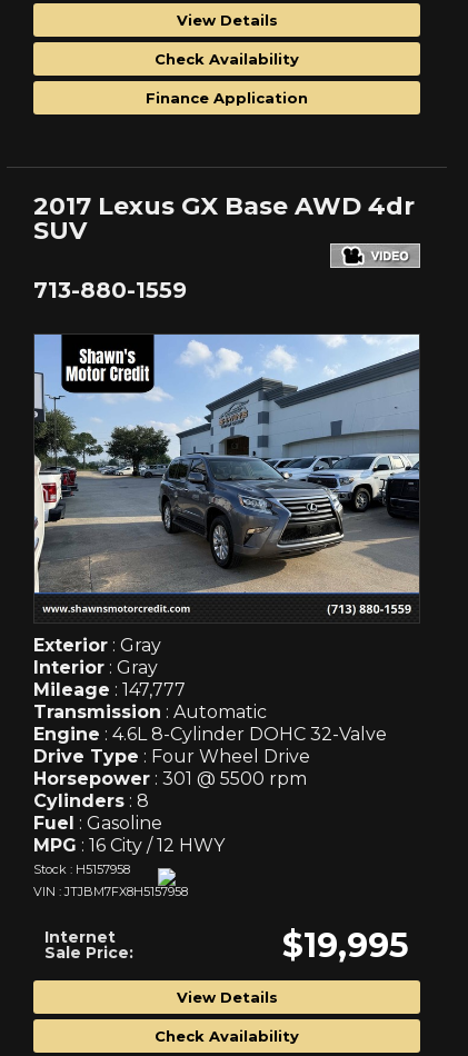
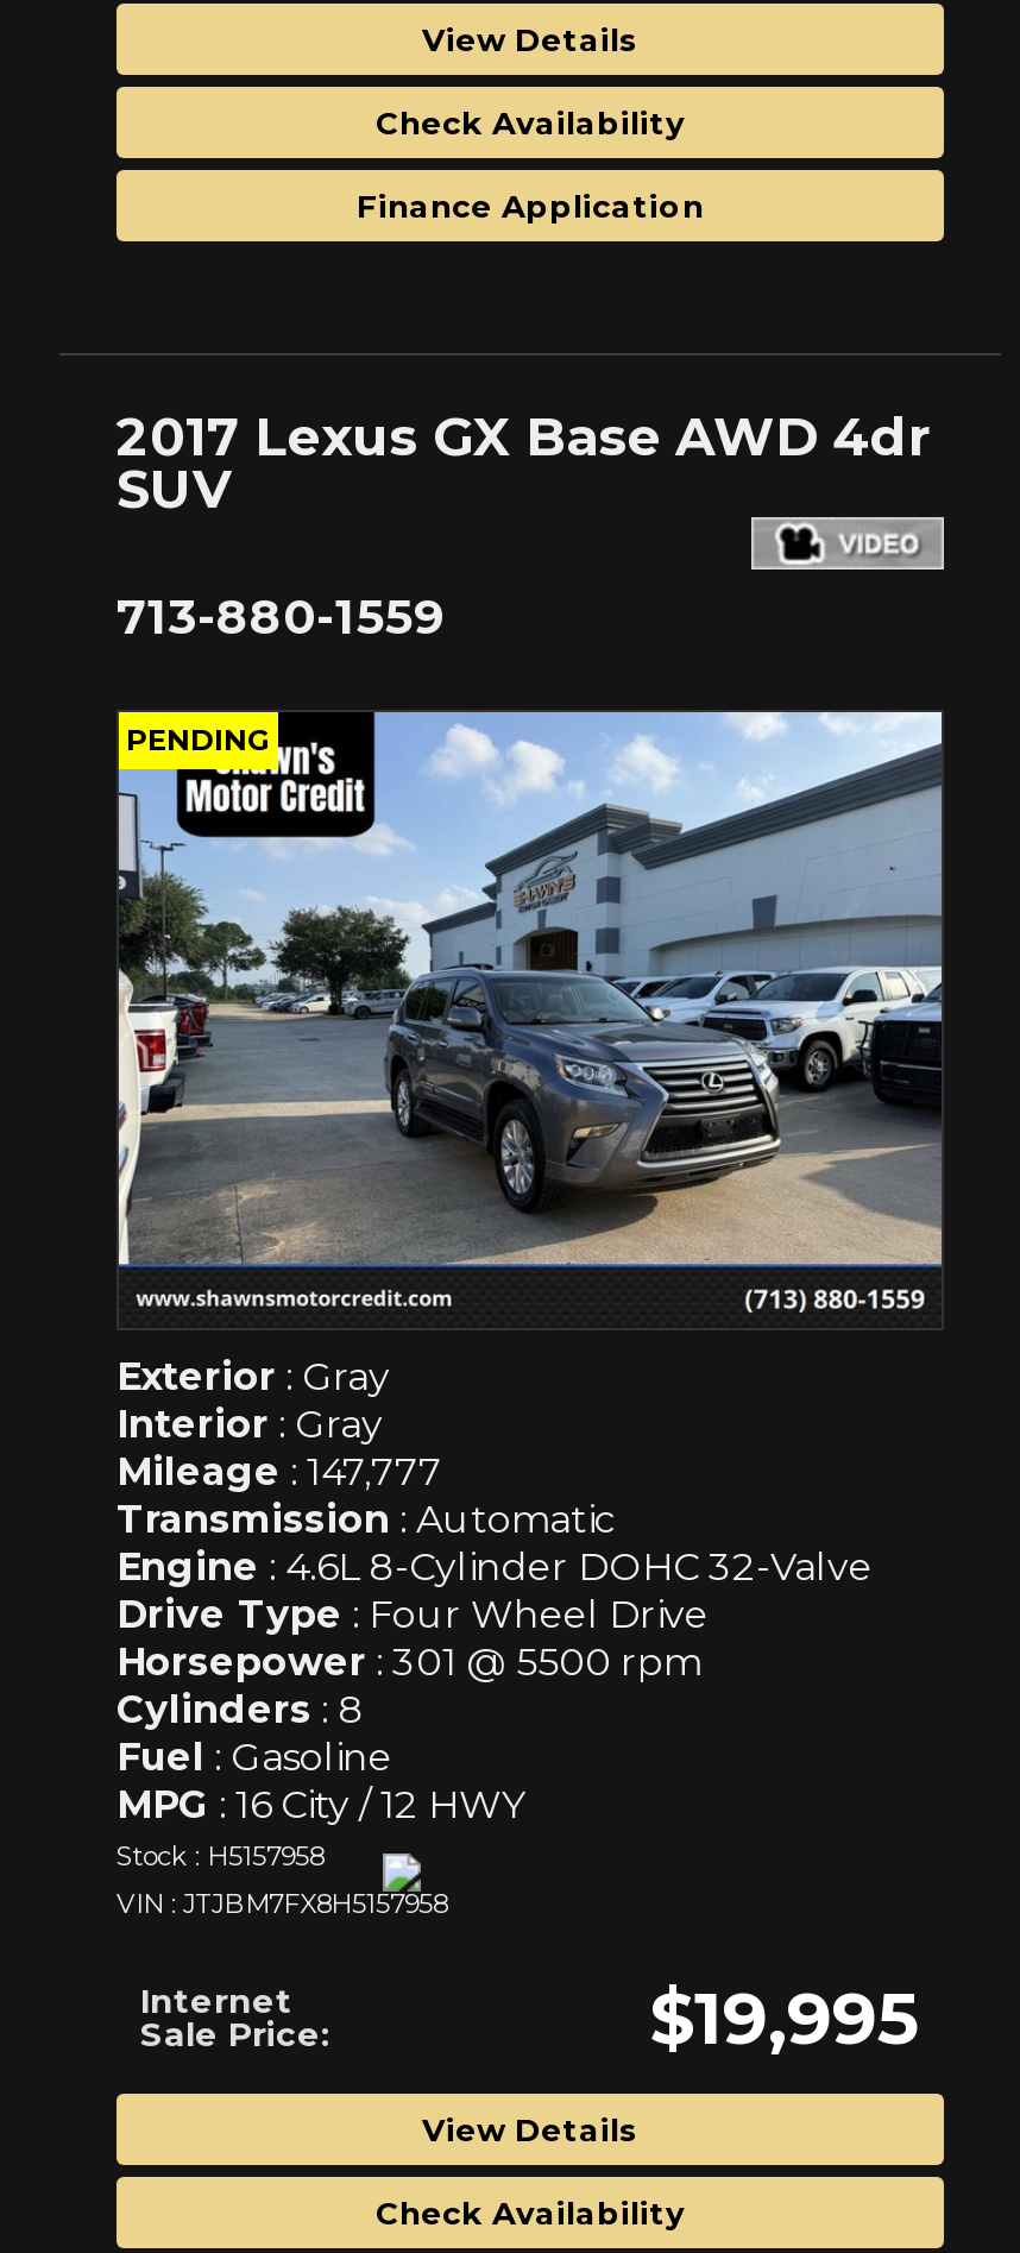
+ PENDING
